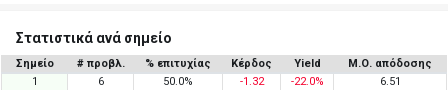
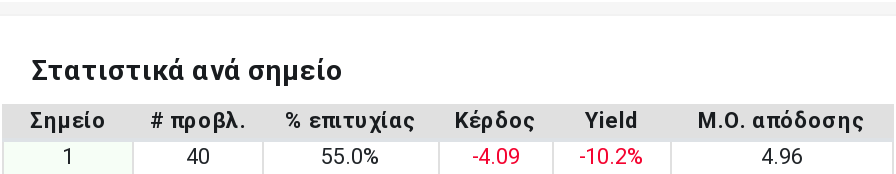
- 6
+ 40

- 50.0%
+ 55.0%

- -1.32
+ -4.09

- -22.0%
+ -10.2%

- 6.51
+ 4.96
